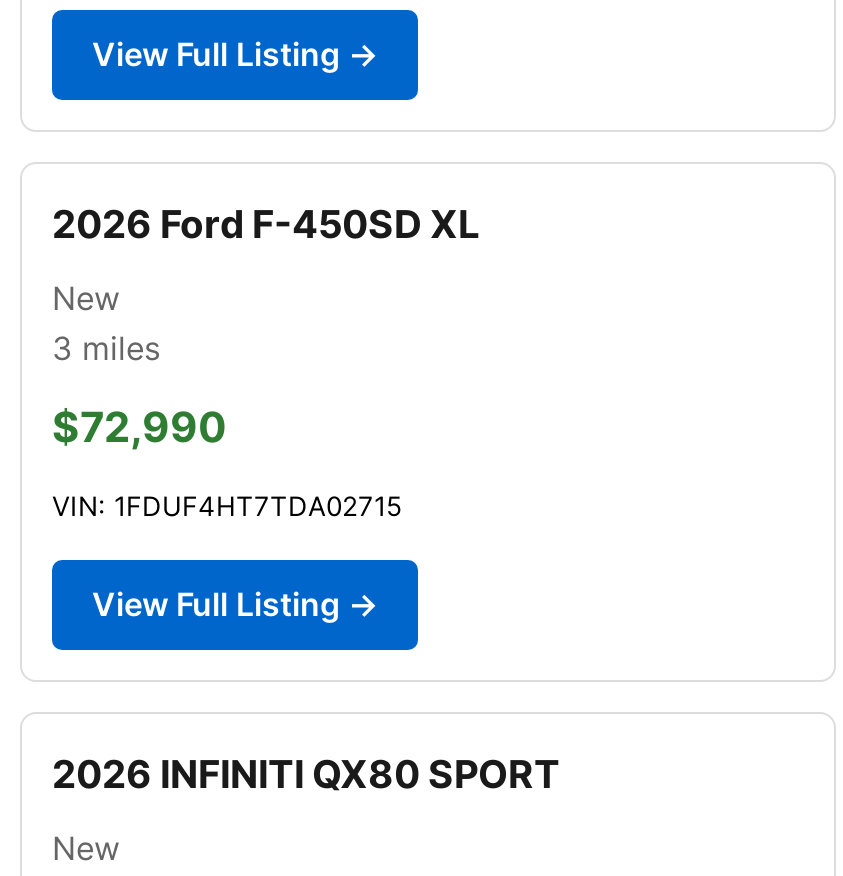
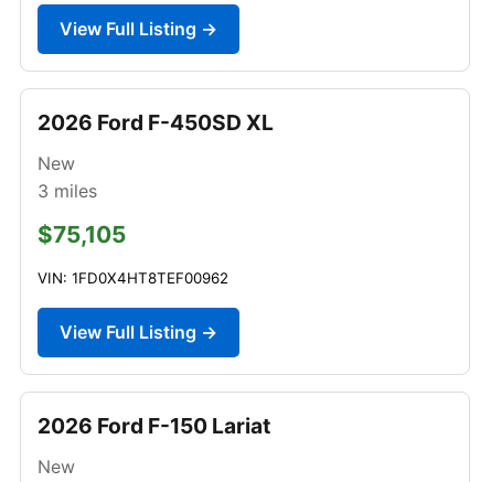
- $72,990
+ $75,105

- VIN: 1FDUF4HT7TDA02715
+ VIN: 1FD0X4HT8TEF00962

- 2026 INFINITI QX80 SPORT
+ 2026 Ford F-150 Lariat
